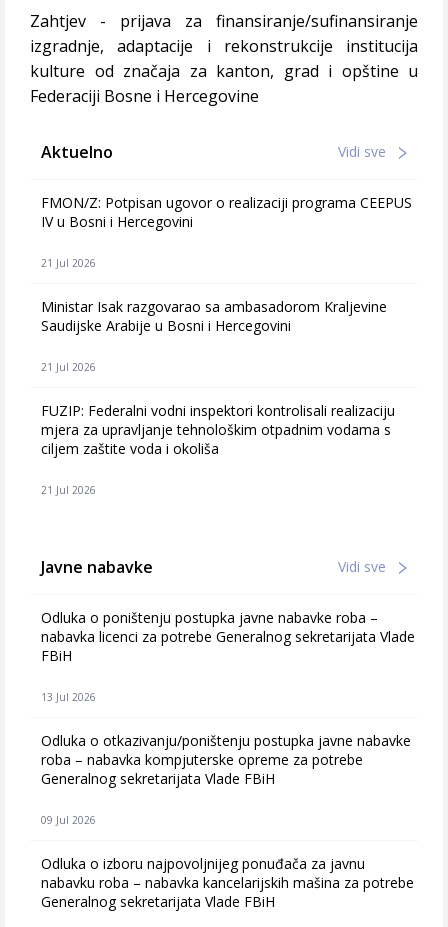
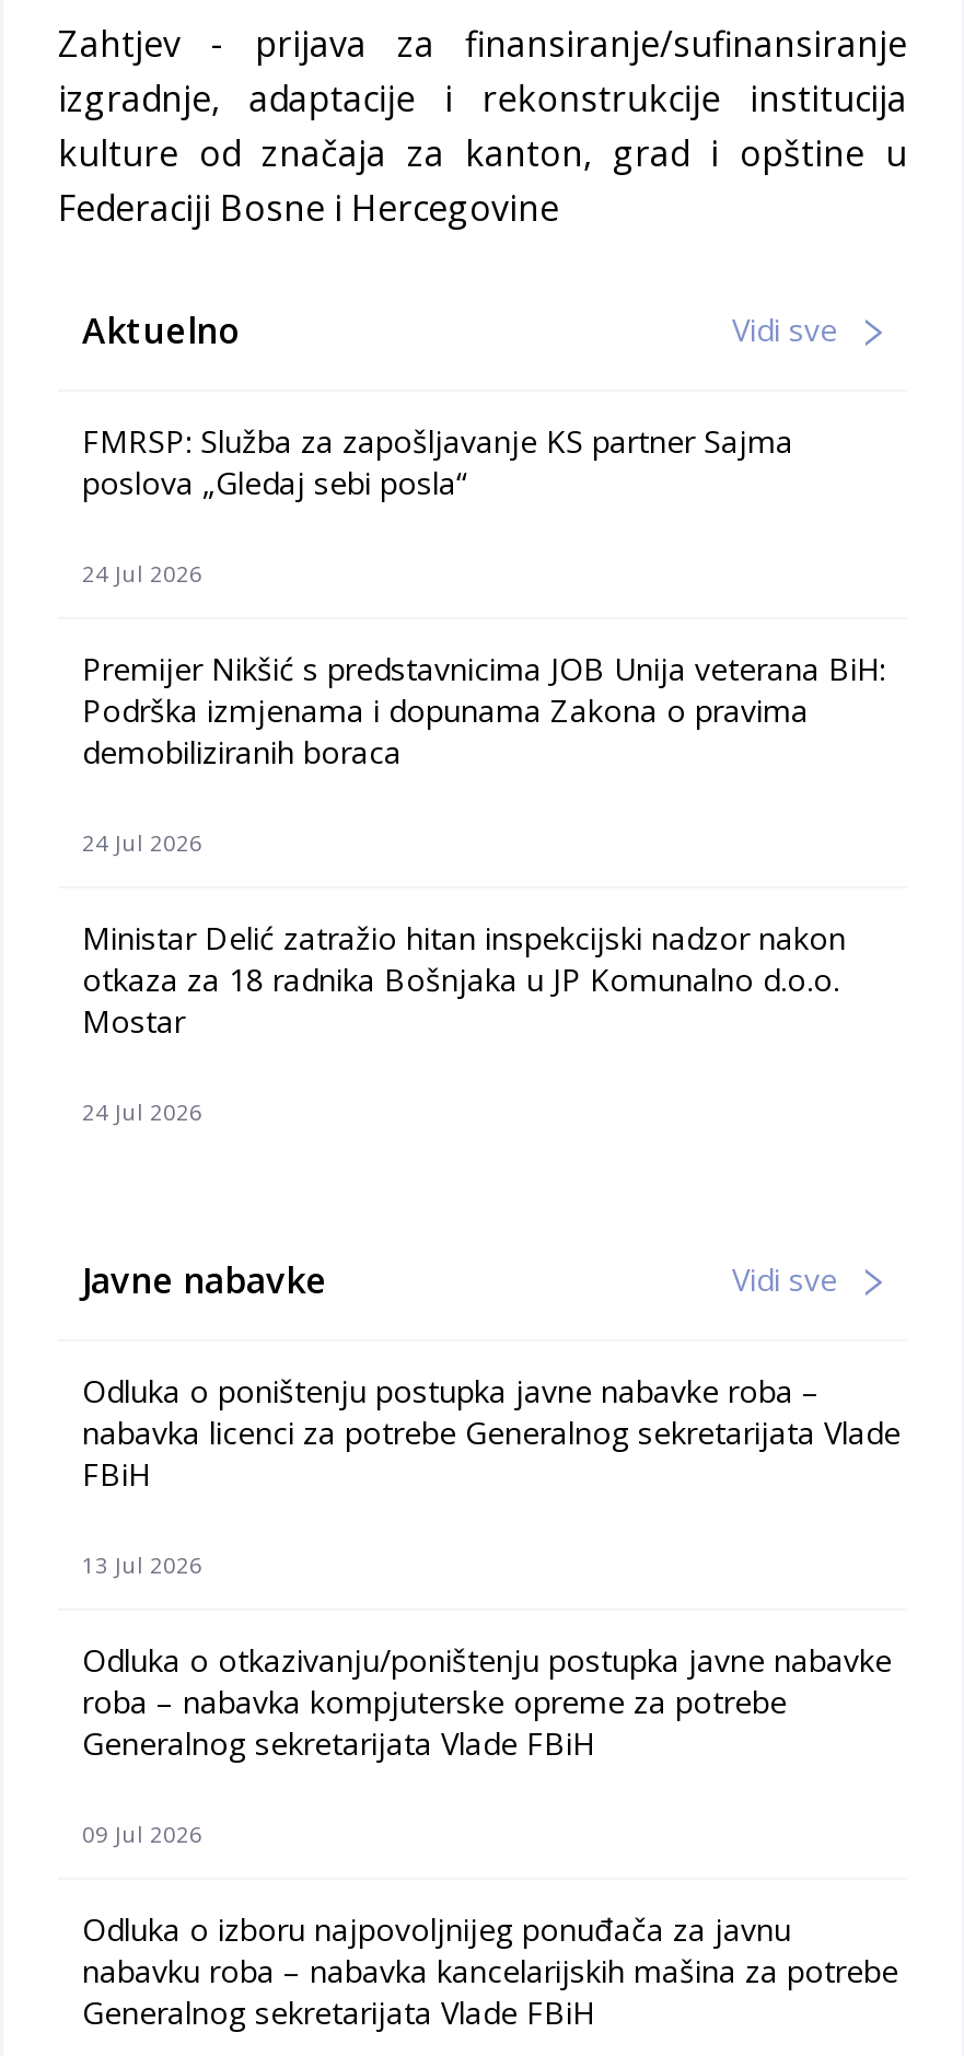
- FMON/Z: Potpisan ugovor o realizaciji programa CEEPUS
- IV u Bosni i Hercegovini
+ FMRSP: Služba za zapošljavanje KS partner Sajma
+ poslova „Gledaj sebi posla“

- 21 Jul 2026
+ 24 Jul 2026

- Ministar Isak razgovarao sa ambasadorom Kraljevine
- Saudijske Arabije u Bosni i Hercegovini
+ Premijer Nikšić s predstavnicima JOB Unija veterana BiH:
+ Podrška izmjenama i dopunama Zakona o pravima
+ demobiliziranih boraca

- 21 Jul 2026
+ 24 Jul 2026

- FUZIP: Federalni vodni inspektori kontrolisali realizaciju
- mjera za upravljanje tehnološkim otpadnim vodama s
- ciljem zaštite voda i okoliša
+ Ministar Delić zatražio hitan inspekcijski nadzor nakon
+ otkaza za 18 radnika Bošnjaka u JP Komunalno d.o.o.
+ Mostar

- 21 Jul 2026
+ 24 Jul 2026
